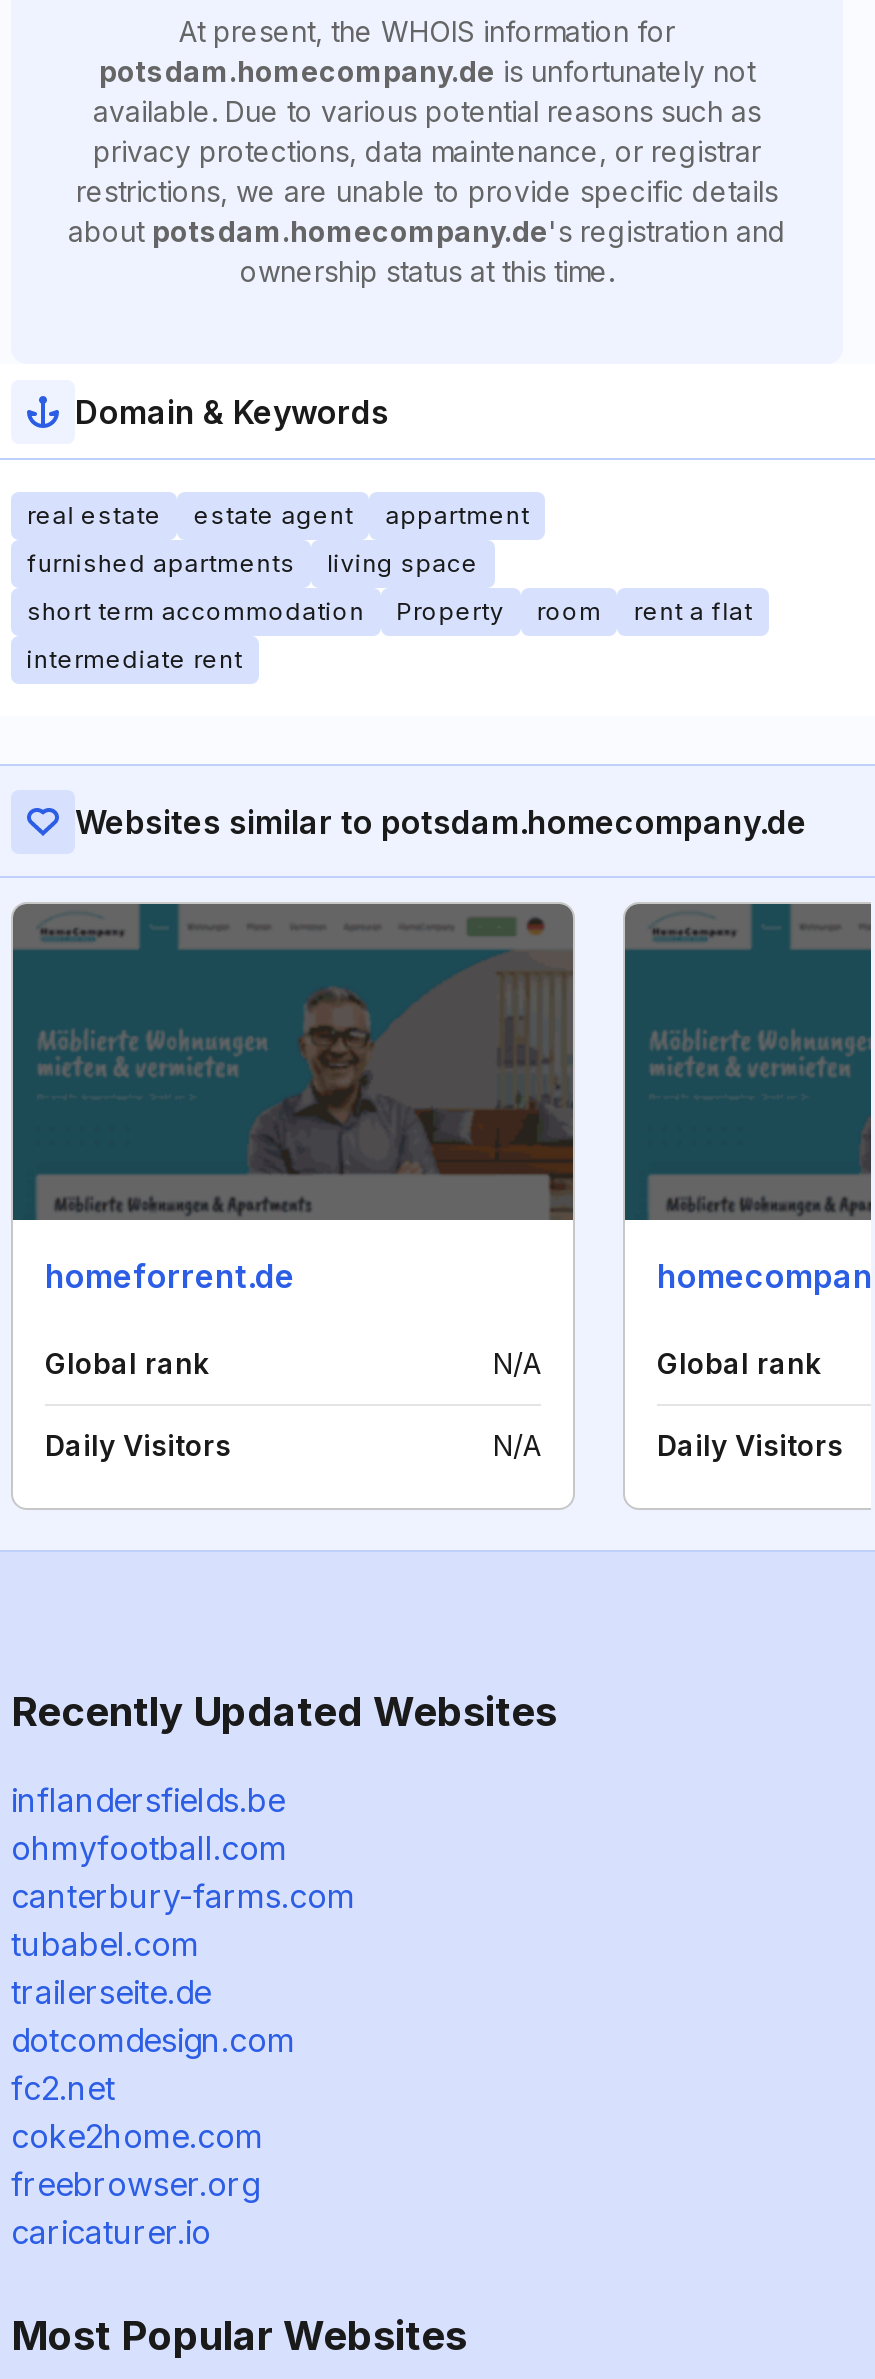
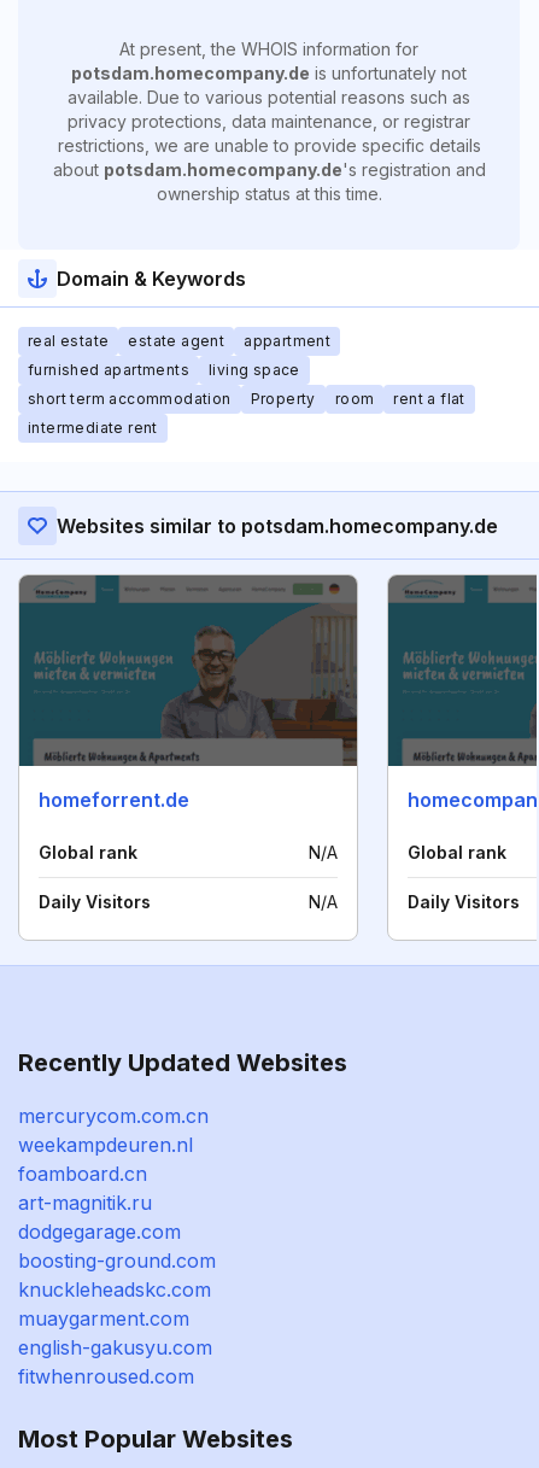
- inflandersfields.be
- ohmyfootball.com
- canterbury-farms.com
- tubabel.com
- trailerseite.de
- dotcomdesign.com
- fc2.net
- coke2home.com
- freebrowser.org
- caricaturer.io
+ mercurycom.com.cn
+ weekampdeuren.nl
+ foamboard.cn
+ art-magnitik.ru
+ dodgegarage.com
+ boosting-ground.com
+ knuckleheadskc.com
+ muaygarment.com
+ english-gakusyu.com
+ fitwhenroused.com
